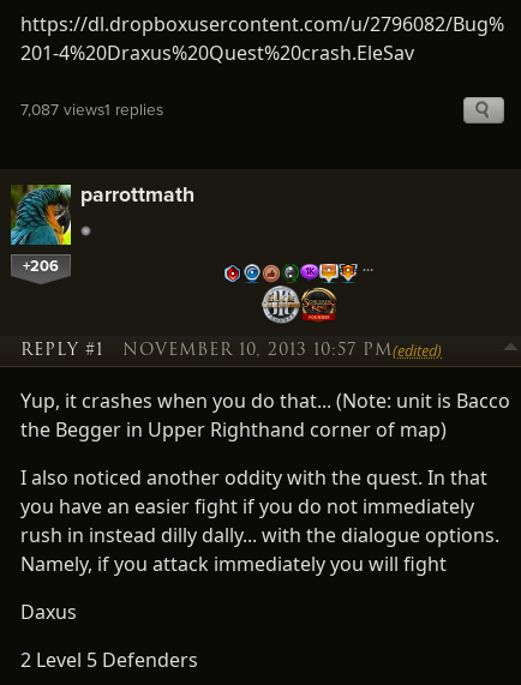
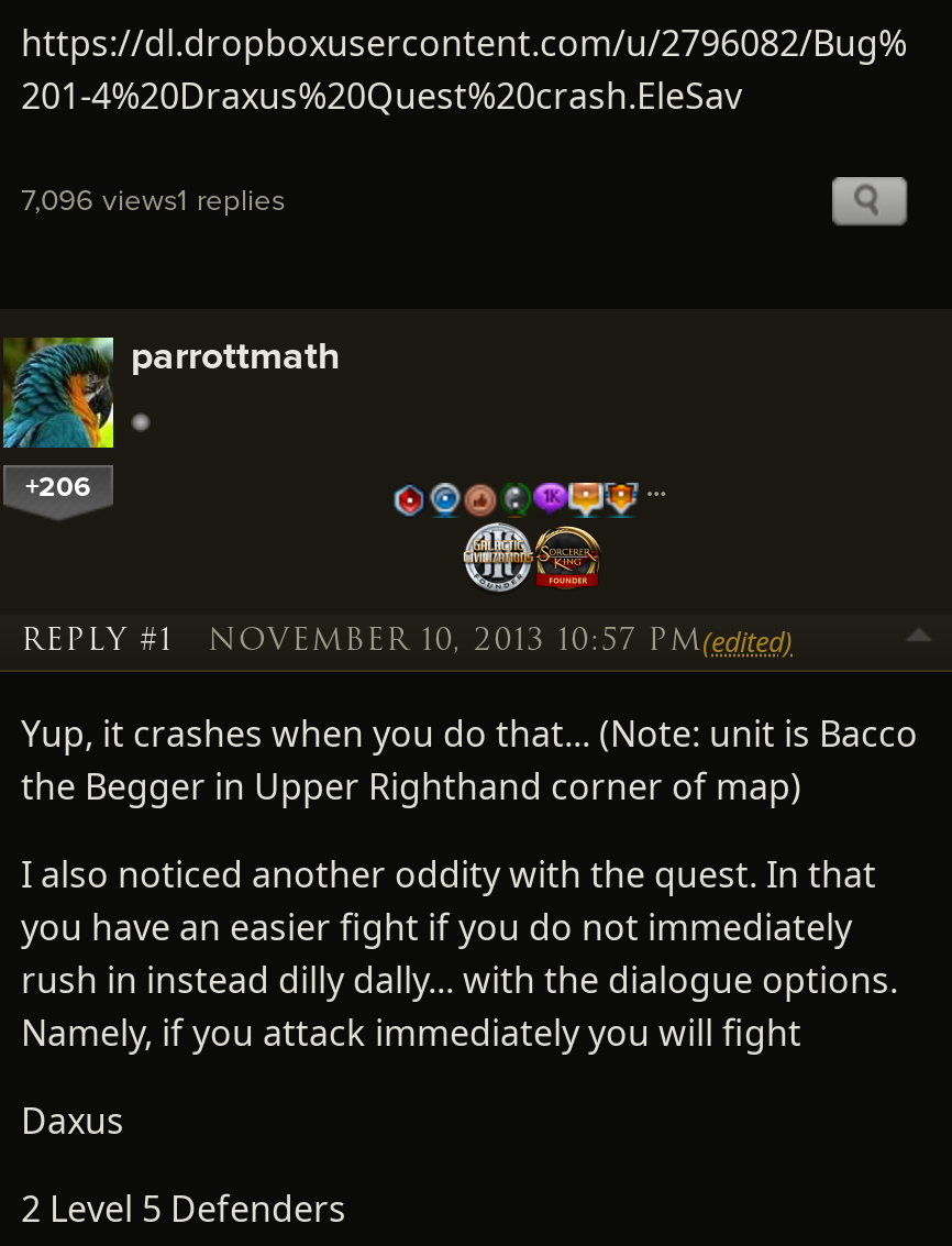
- 7,087 views 1 replies
+ 7,096 views 1 replies
